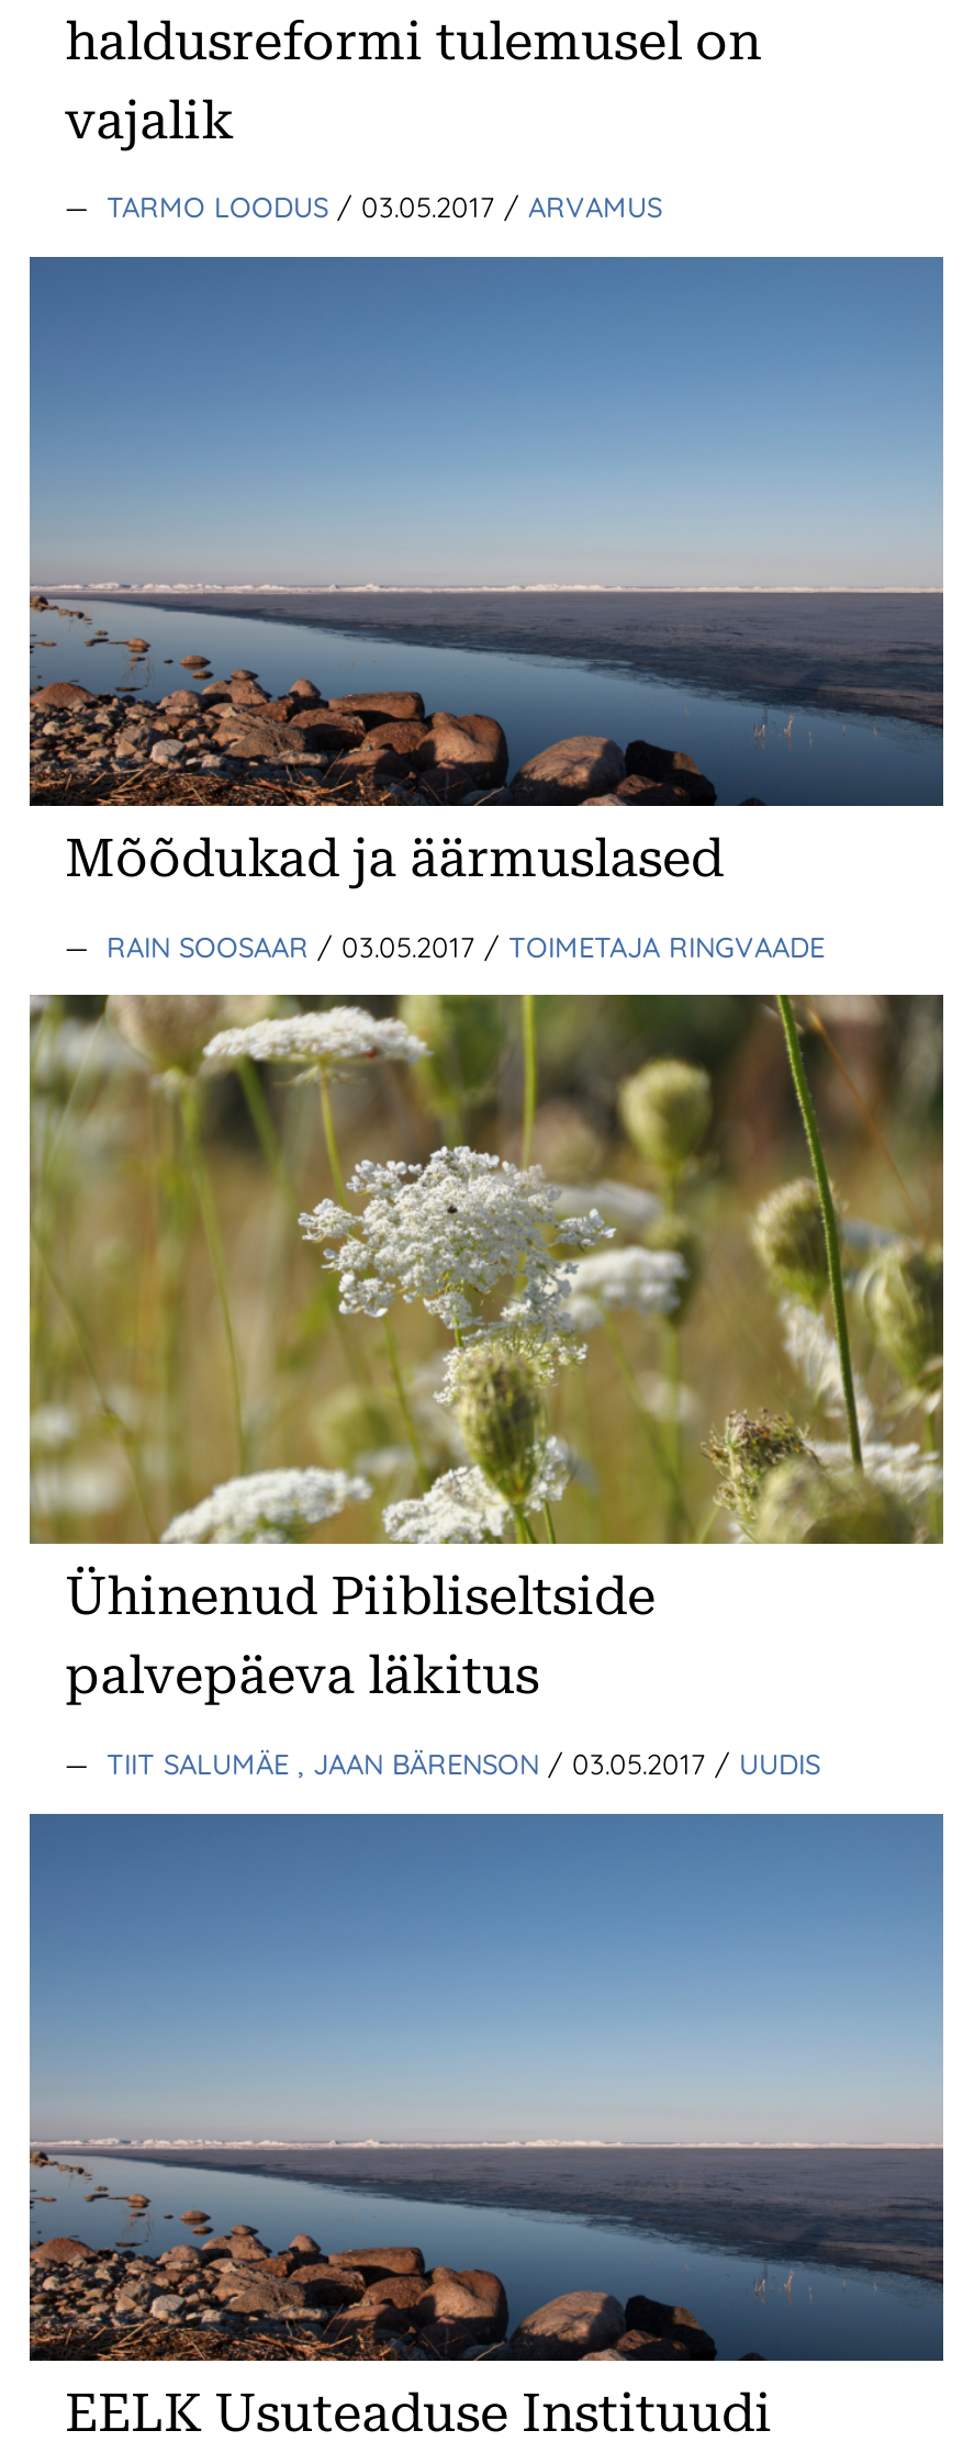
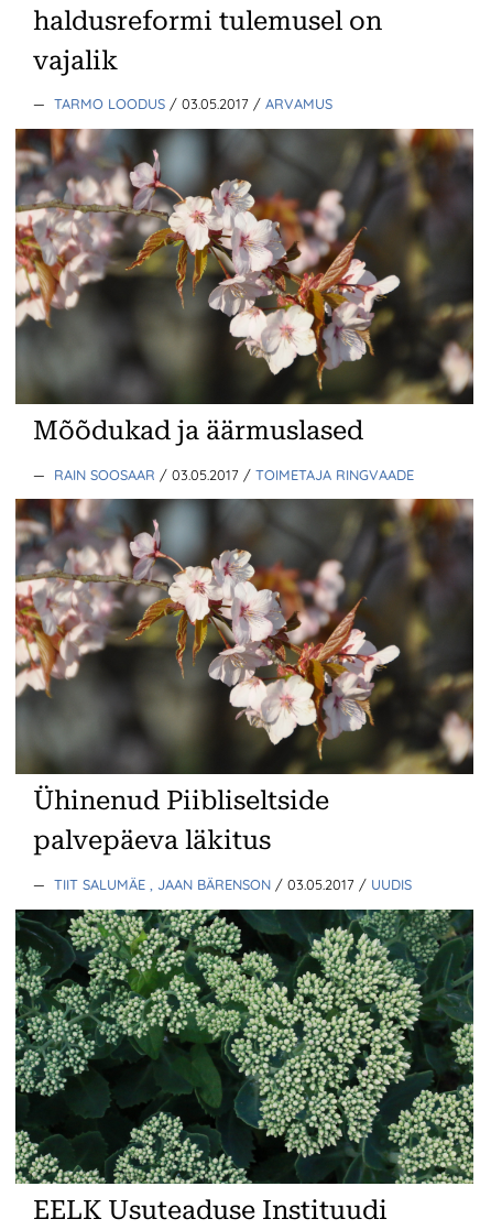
- [image]
+ [image]

- [image]
+ [image]

- [image]
+ [image]
